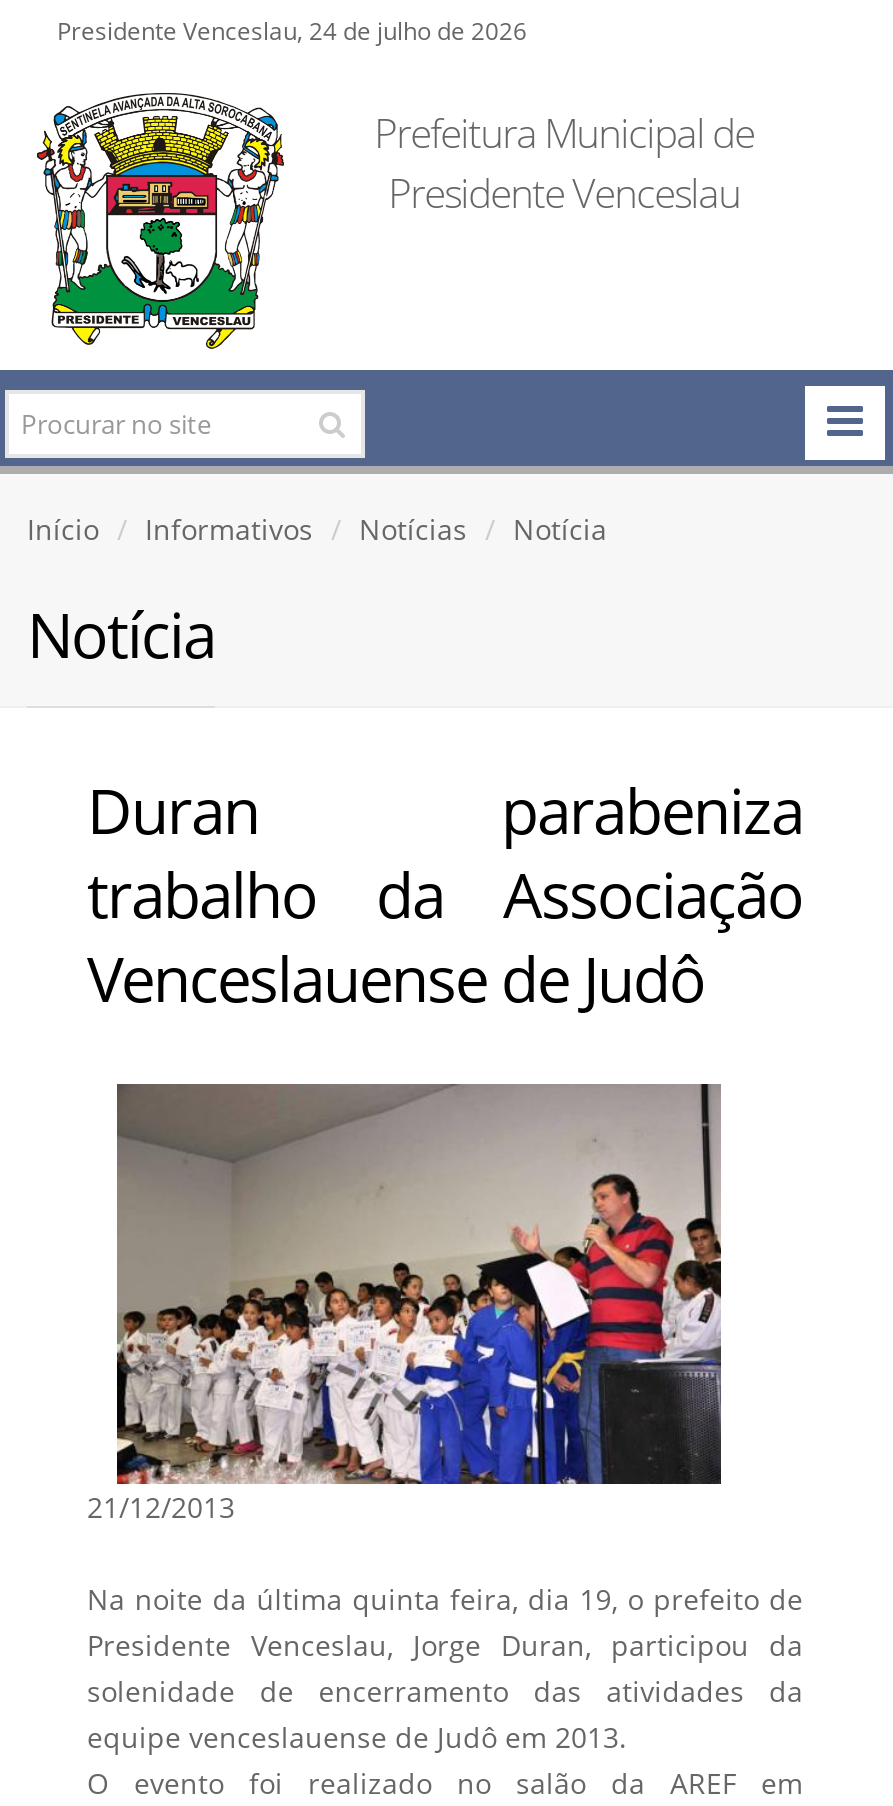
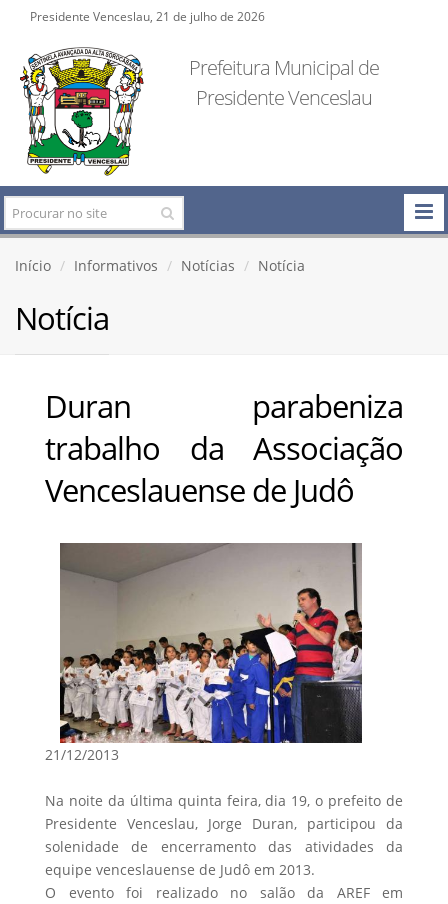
- Presidente Venceslau, 24 de julho de 2026
+ Presidente Venceslau, 21 de julho de 2026
